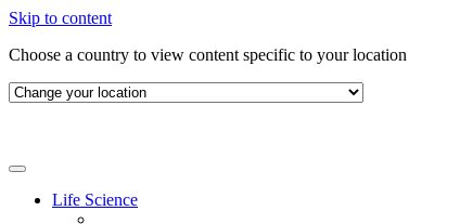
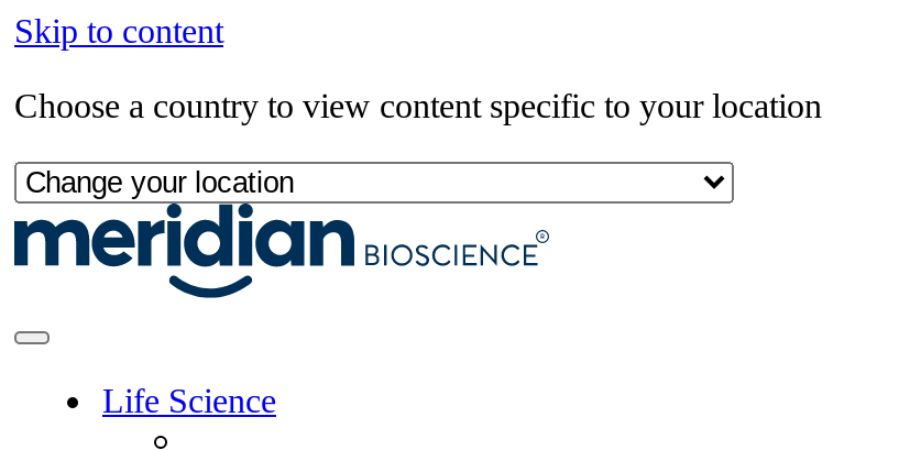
+ [image]
